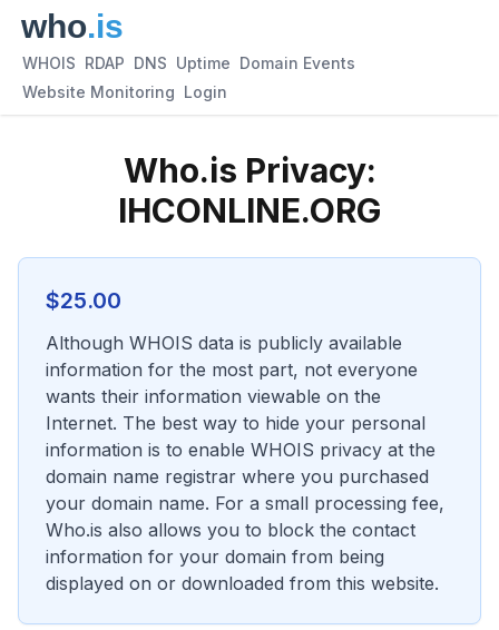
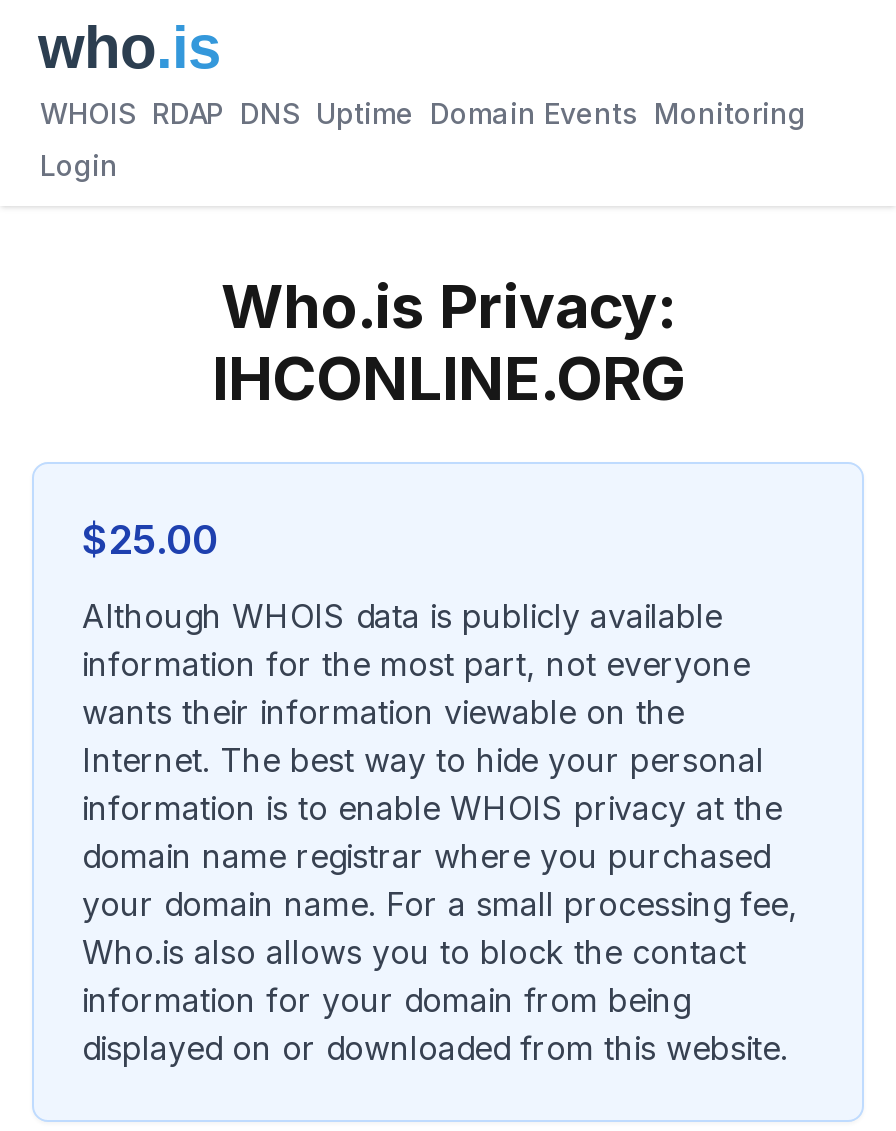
- WHOIS RDAP DNS Uptime Domain Events
+ WHOIS RDAP DNS Uptime Domain Events Monitoring

- Website Monitoring Login
+ Login
